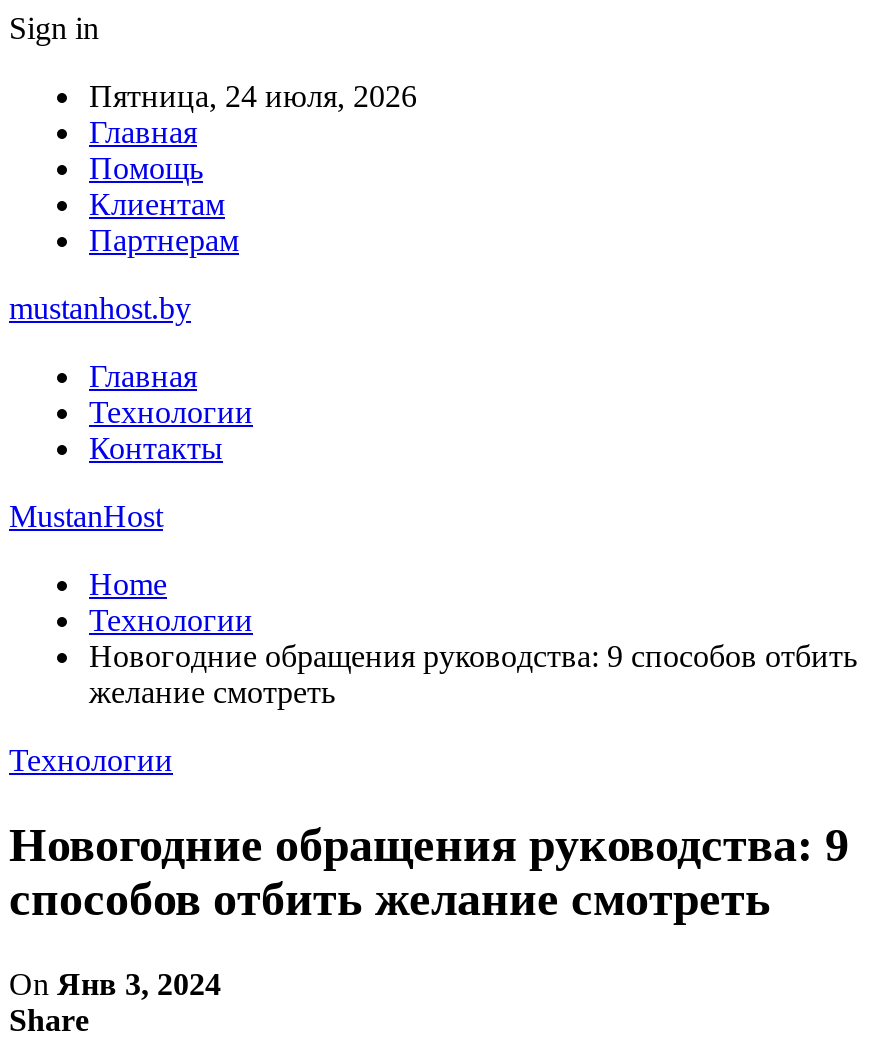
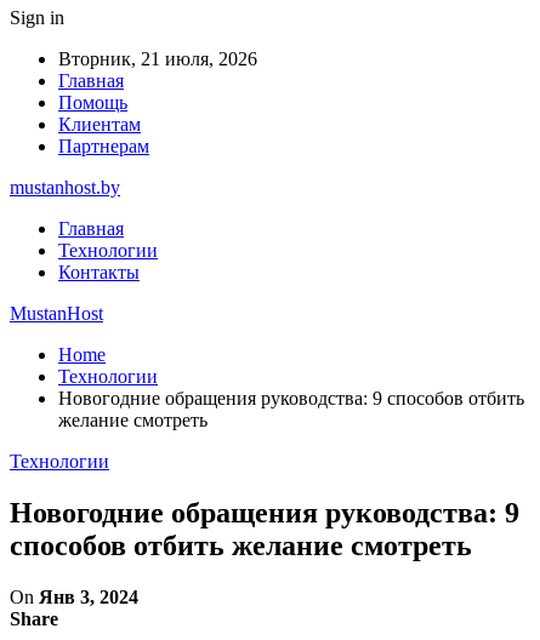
- Пятница, 24 июля, 2026
+ Вторник, 21 июля, 2026
